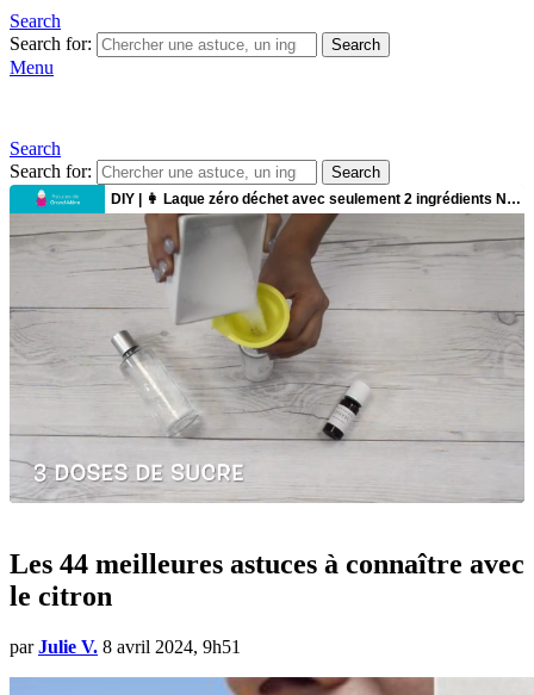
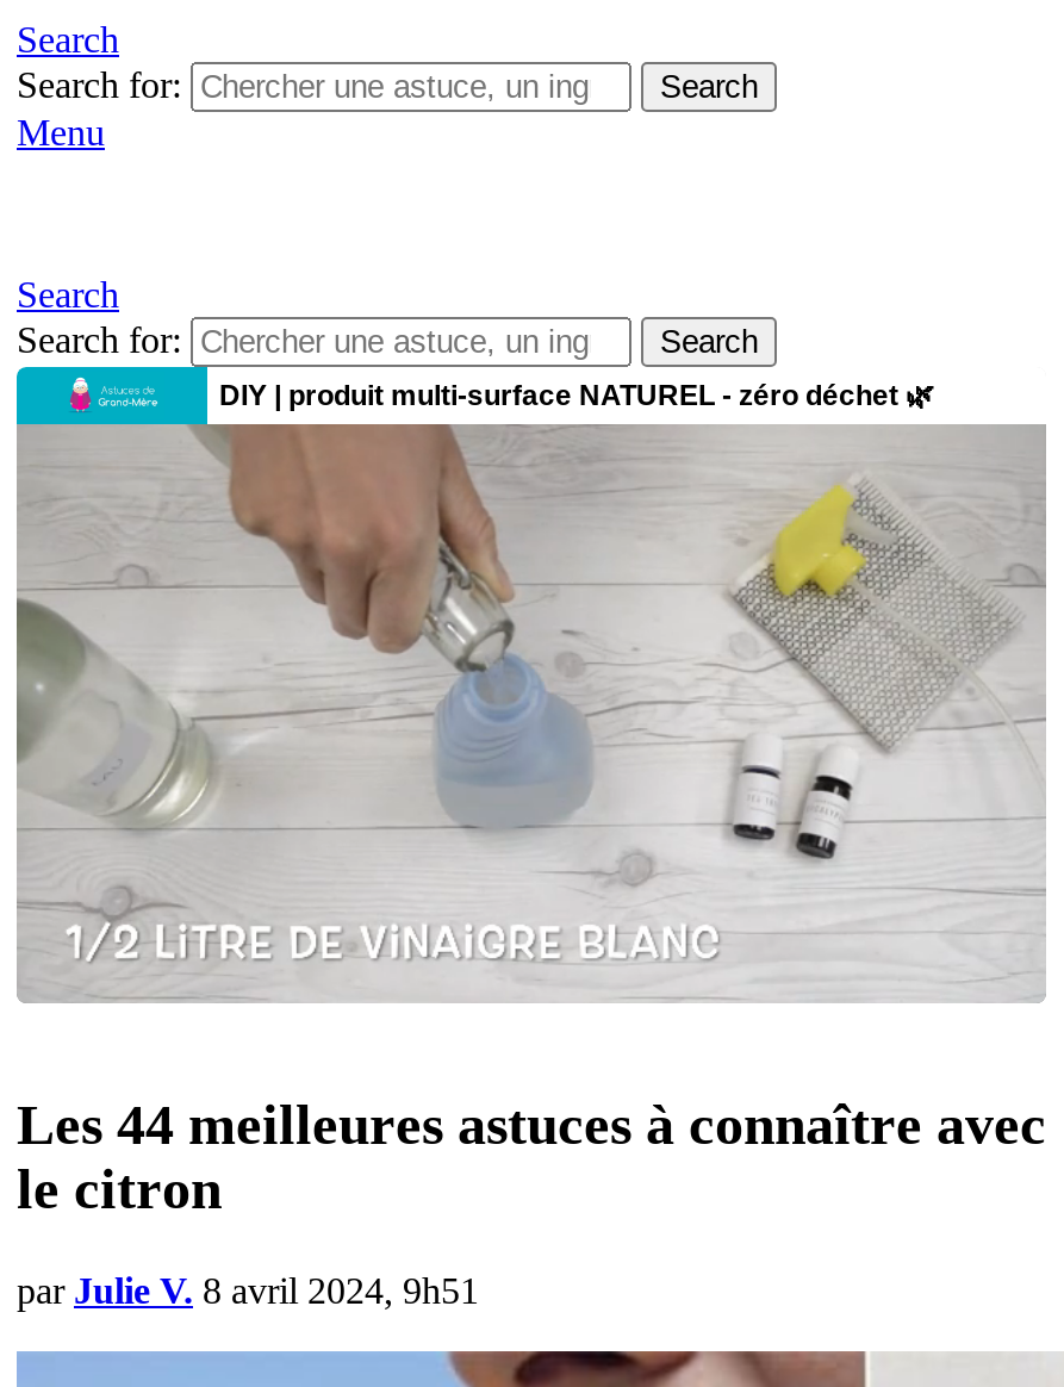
- [image]
+ [image]
